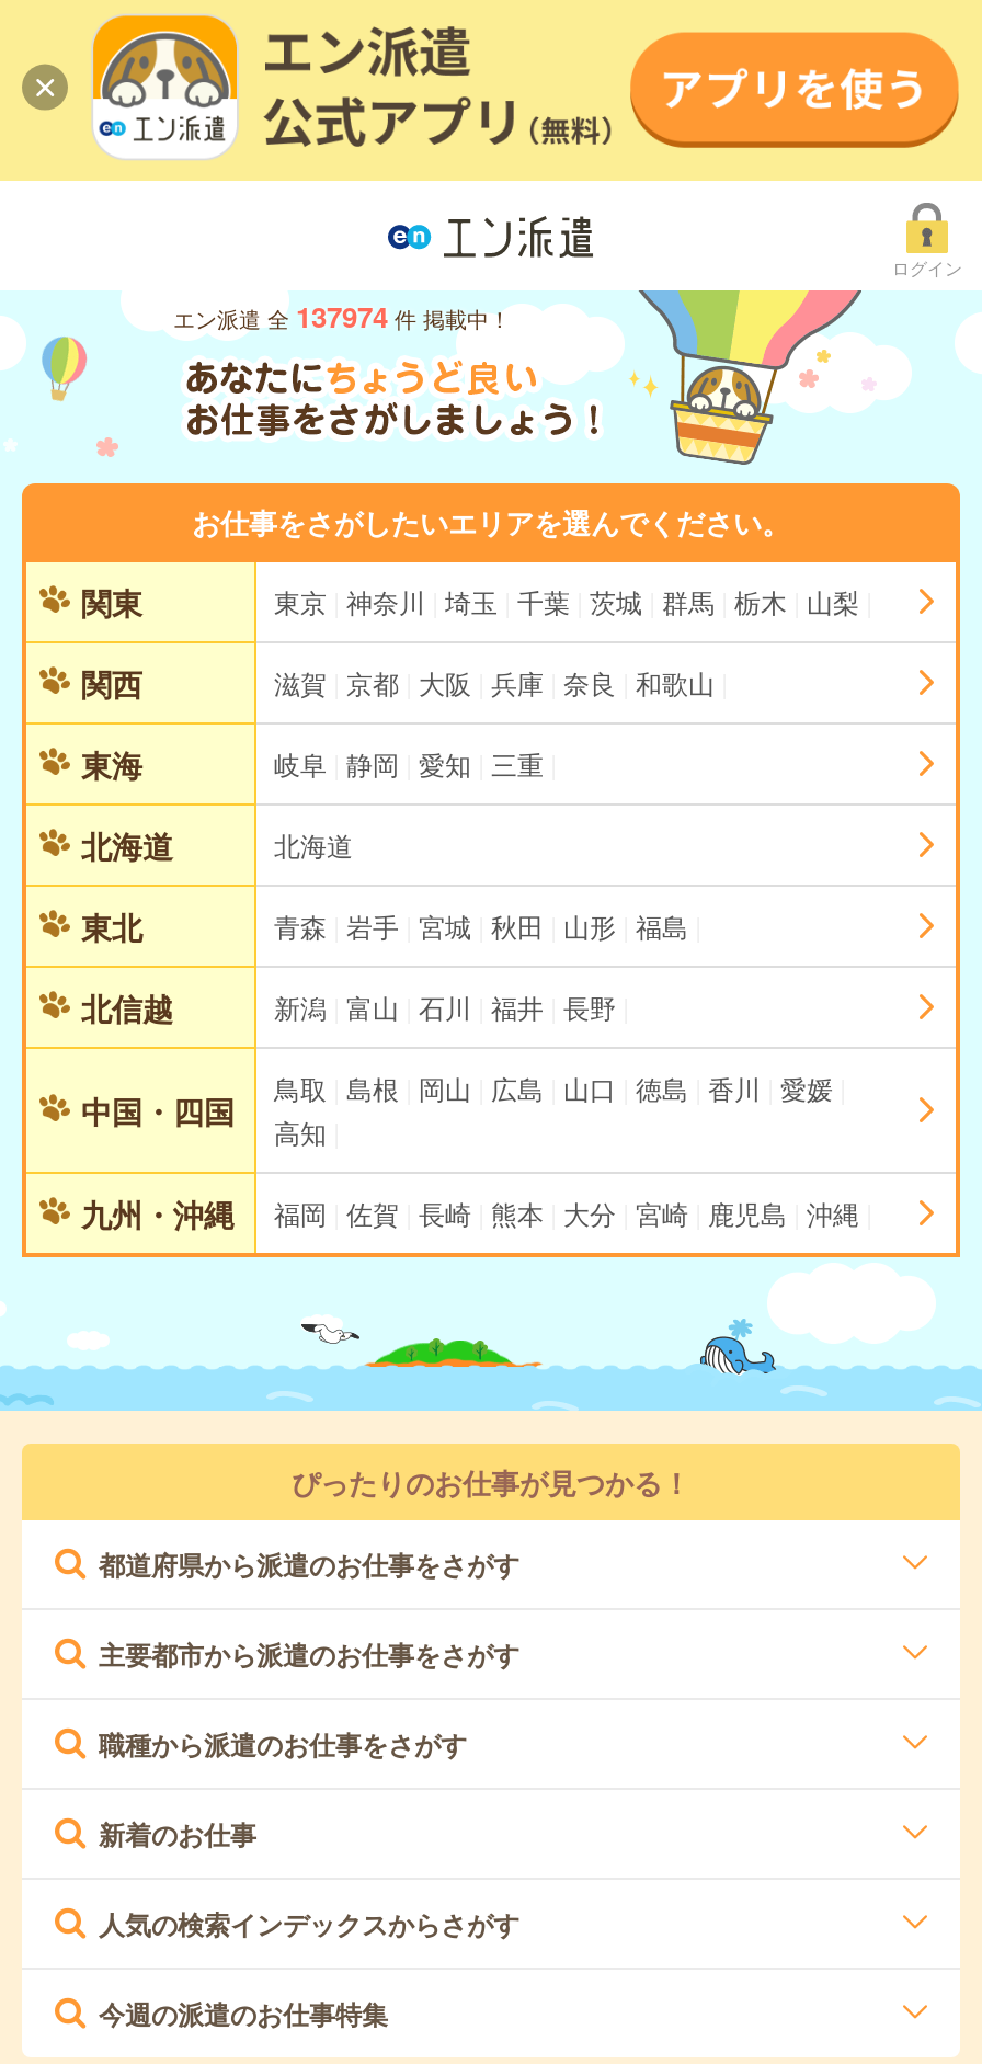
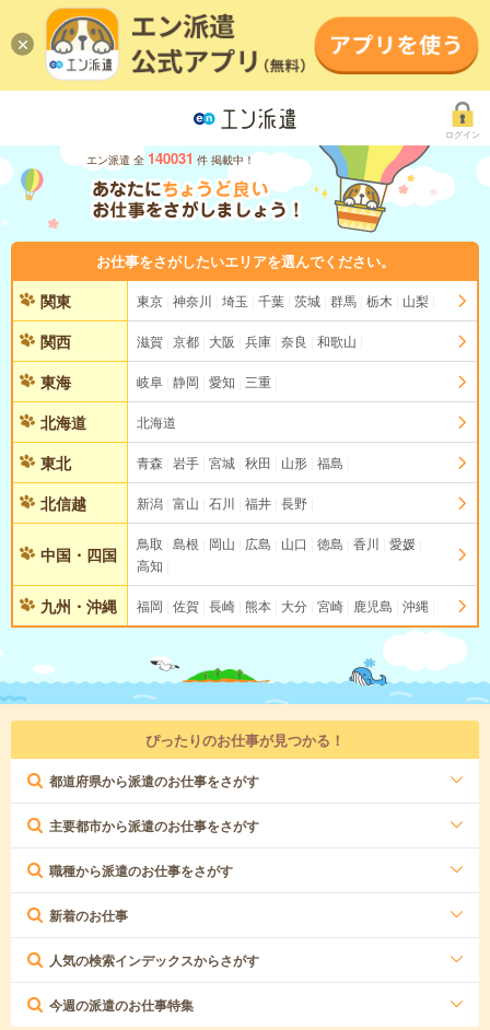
- エン派遣 全 137974 件 掲載中！
+ エン派遣 全 140031 件 掲載中！
